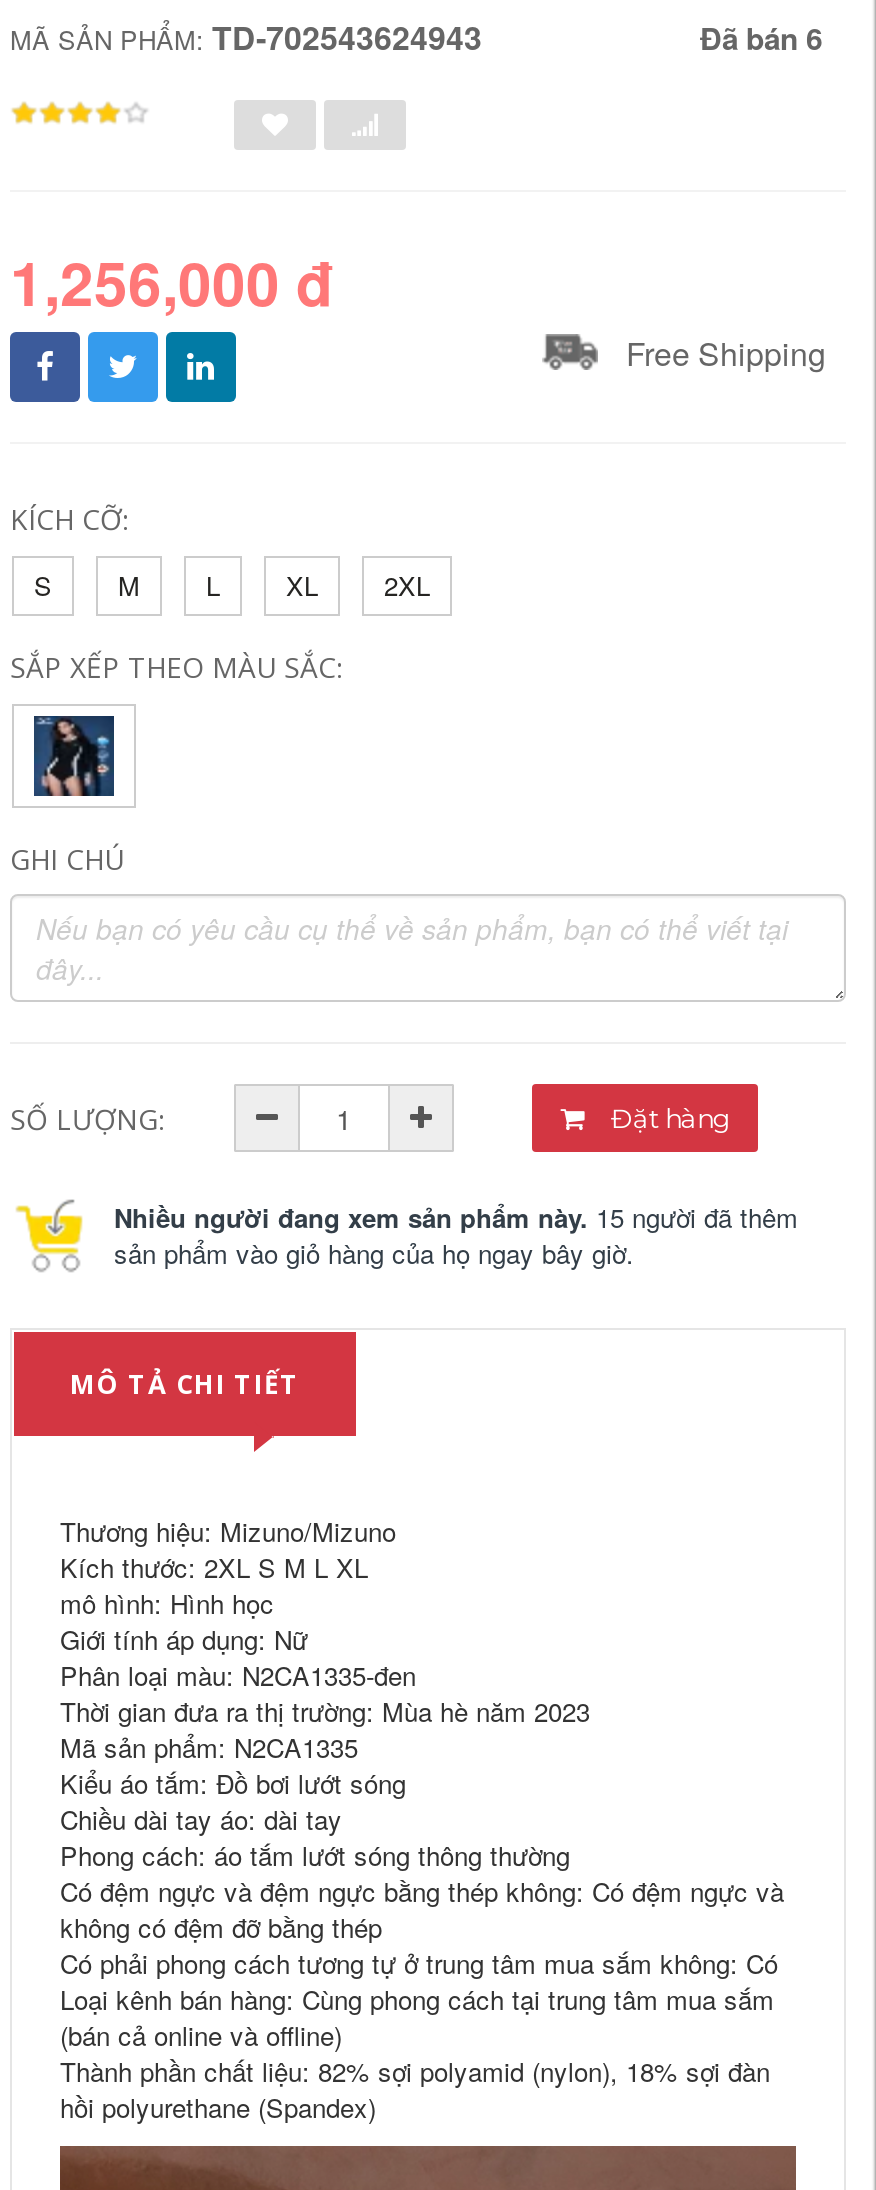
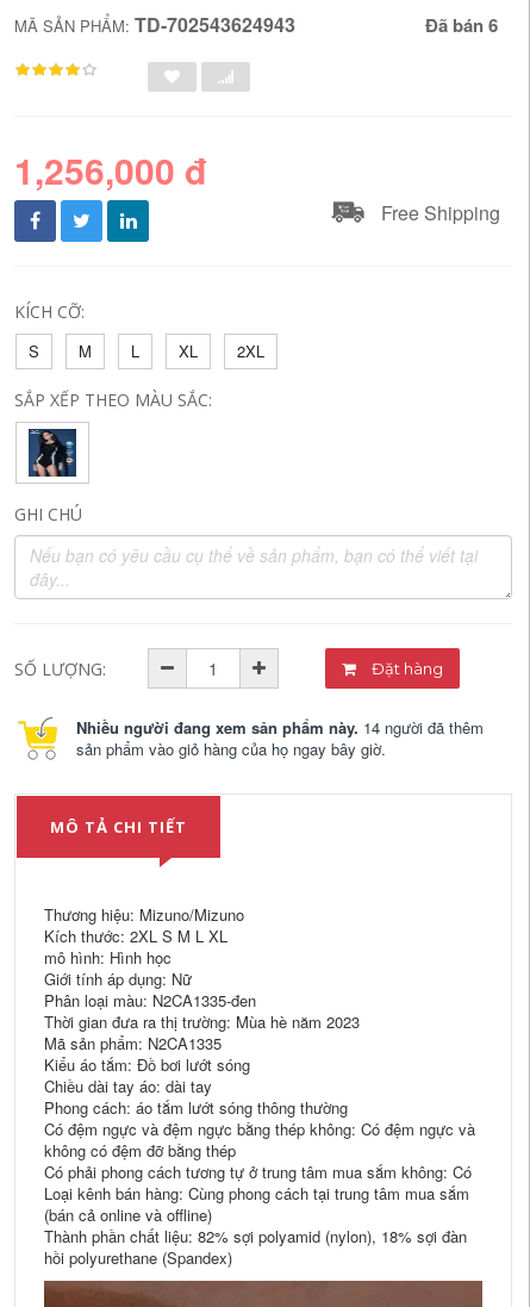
- Nhiều người đang xem sản phẩm này. 15 người đã thêm
+ Nhiều người đang xem sản phẩm này. 14 người đã thêm
